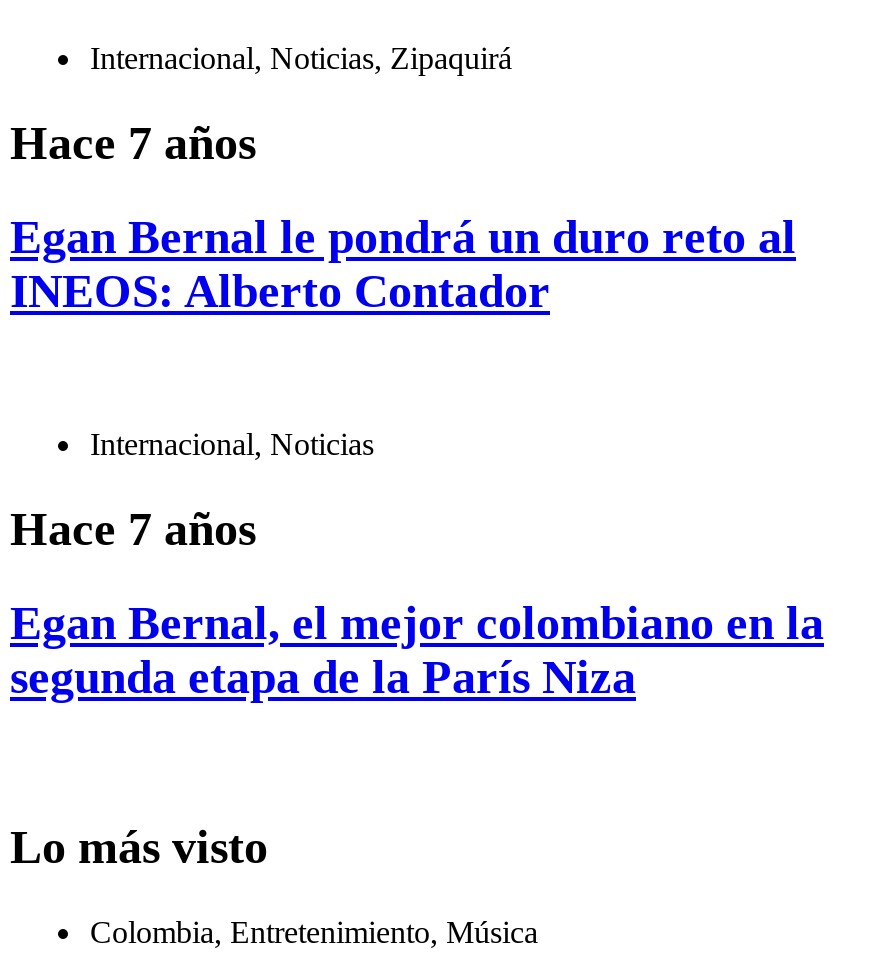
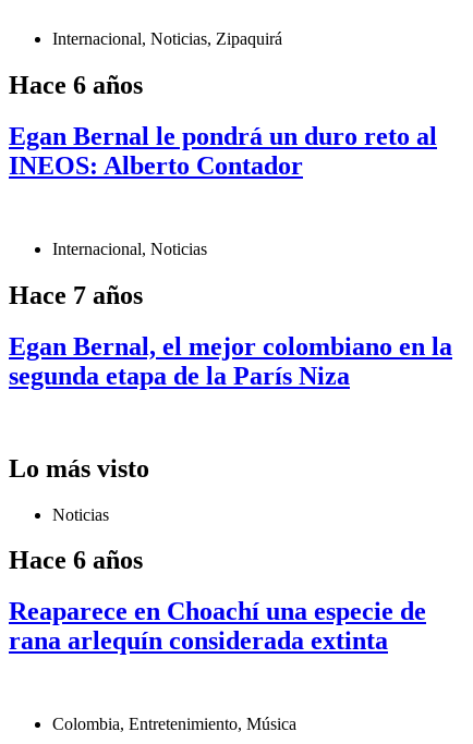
- Hace 7 años
+ Hace 6 años

+ Noticias
+ Hace 6 años
+ Reaparece en Choachí una especie de
+ rana arlequín considerada extinta
